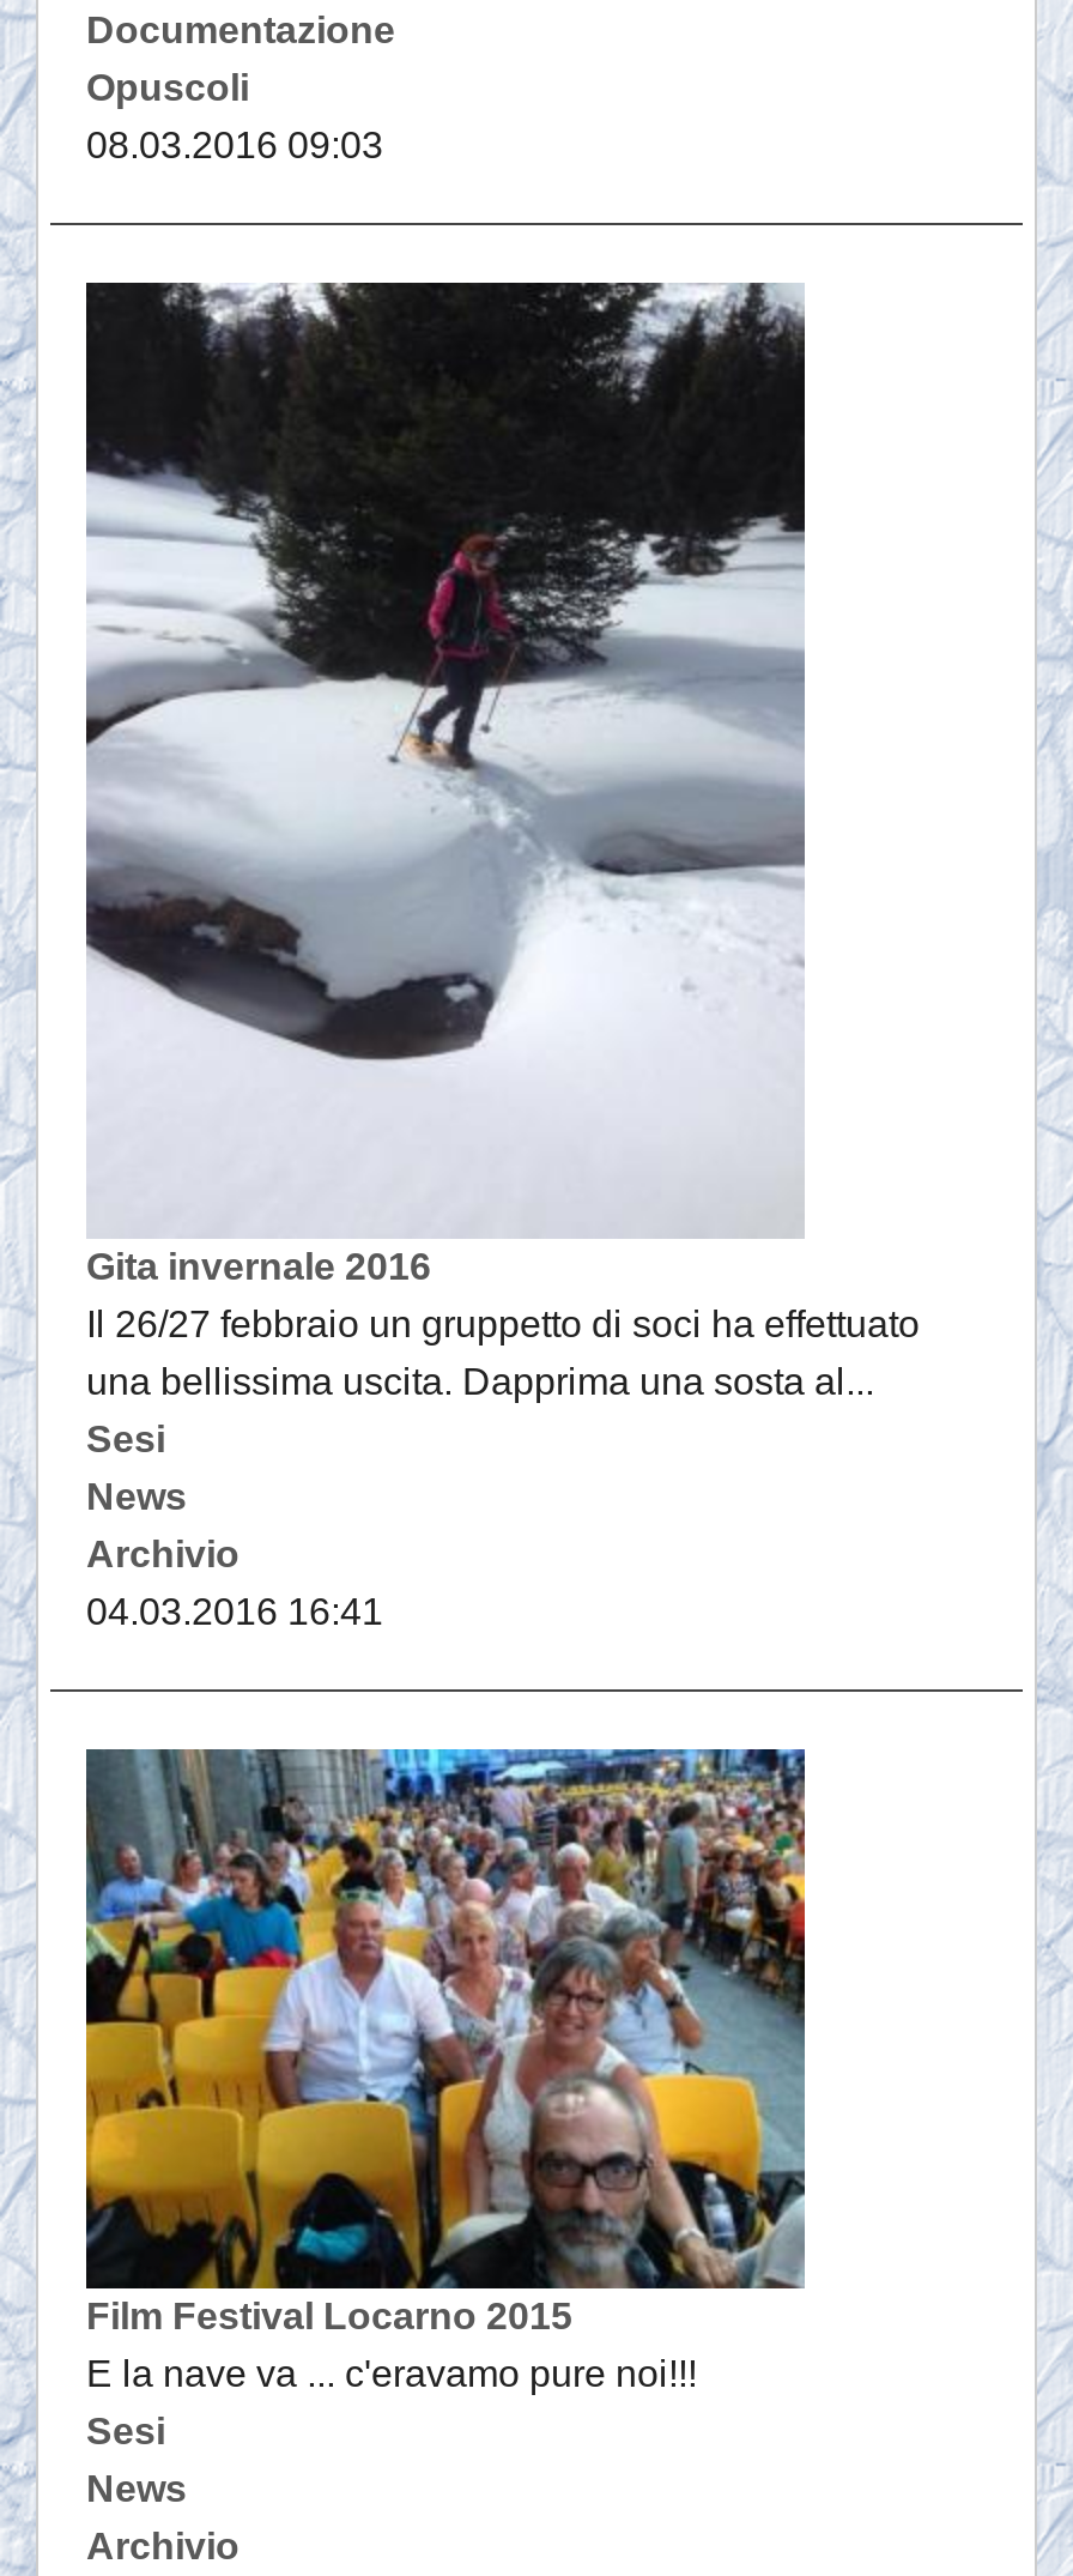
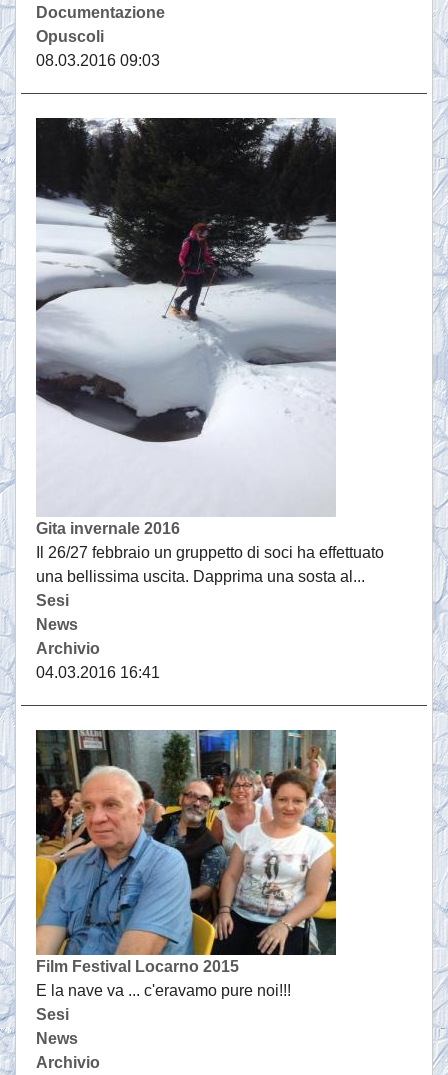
- [image]
+ [image]
